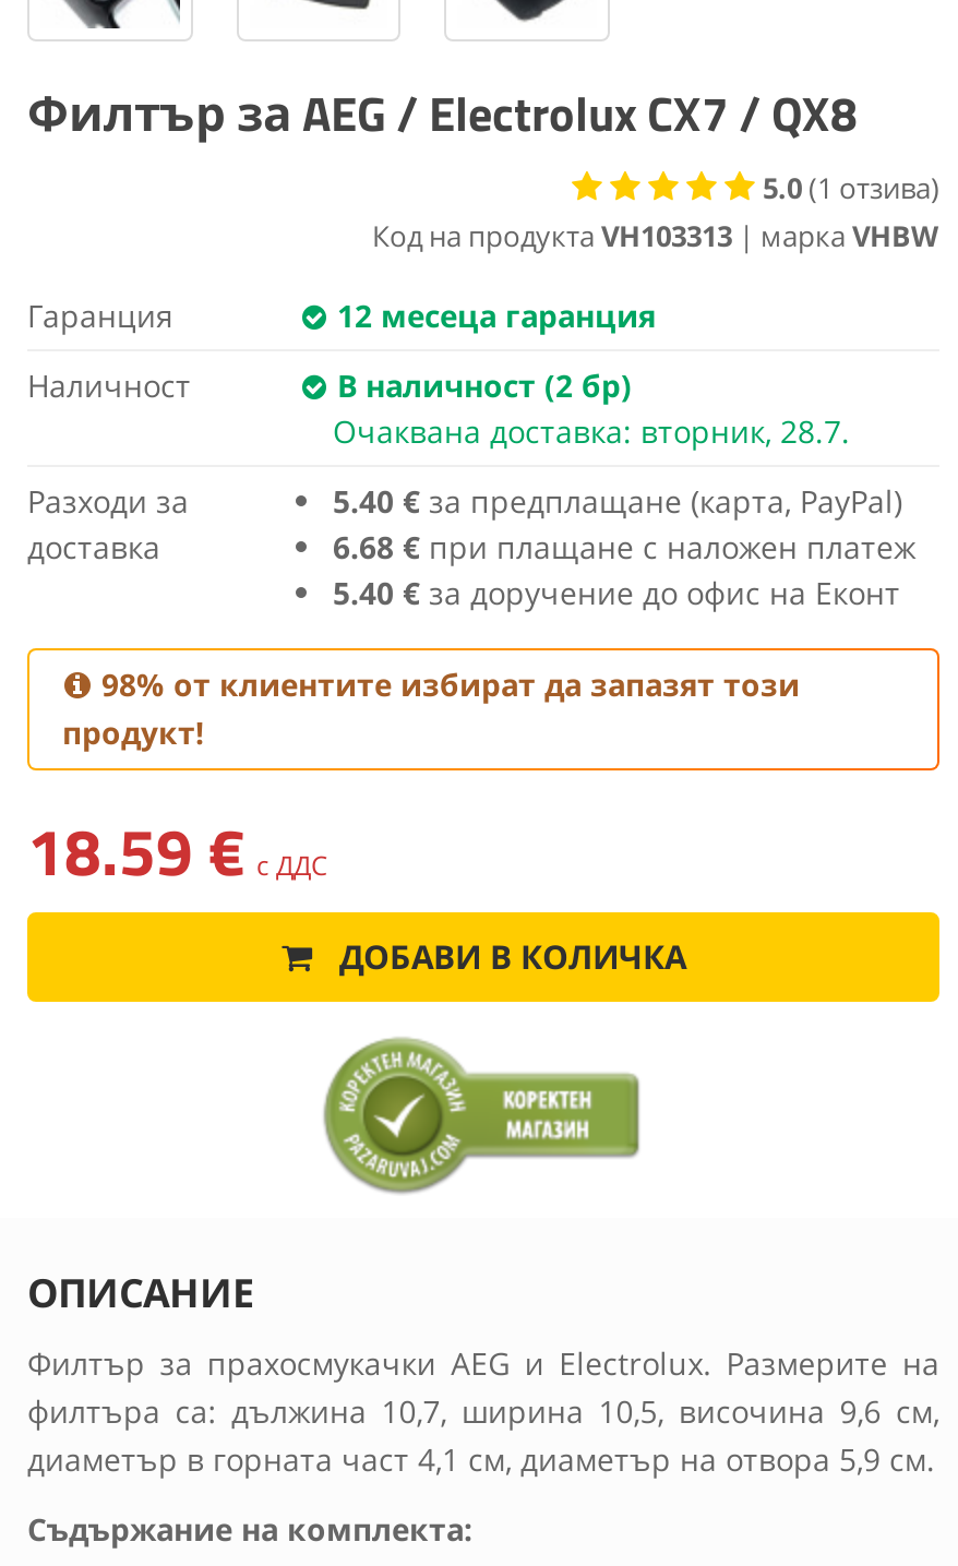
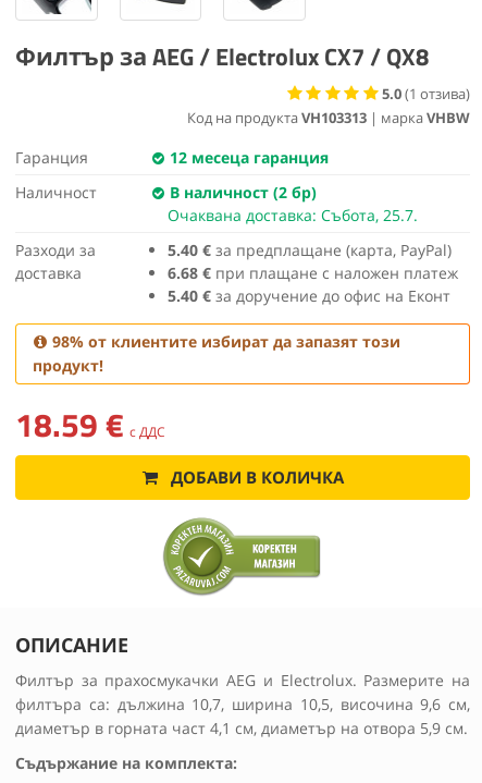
- Очаквана доставка: вторник, 28.7.
+ Очаквана доставка: Събота, 25.7.
